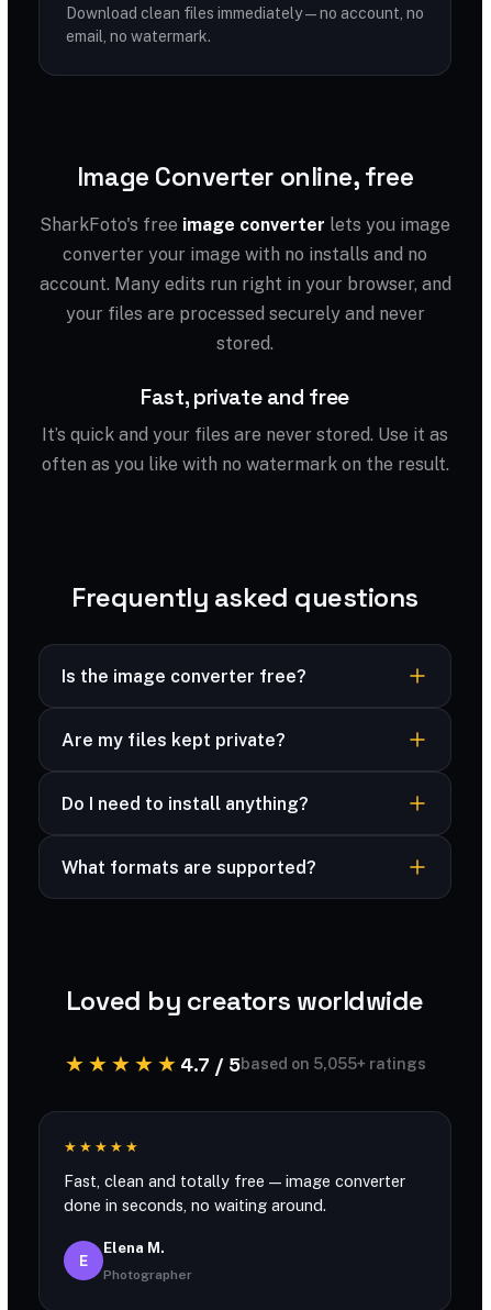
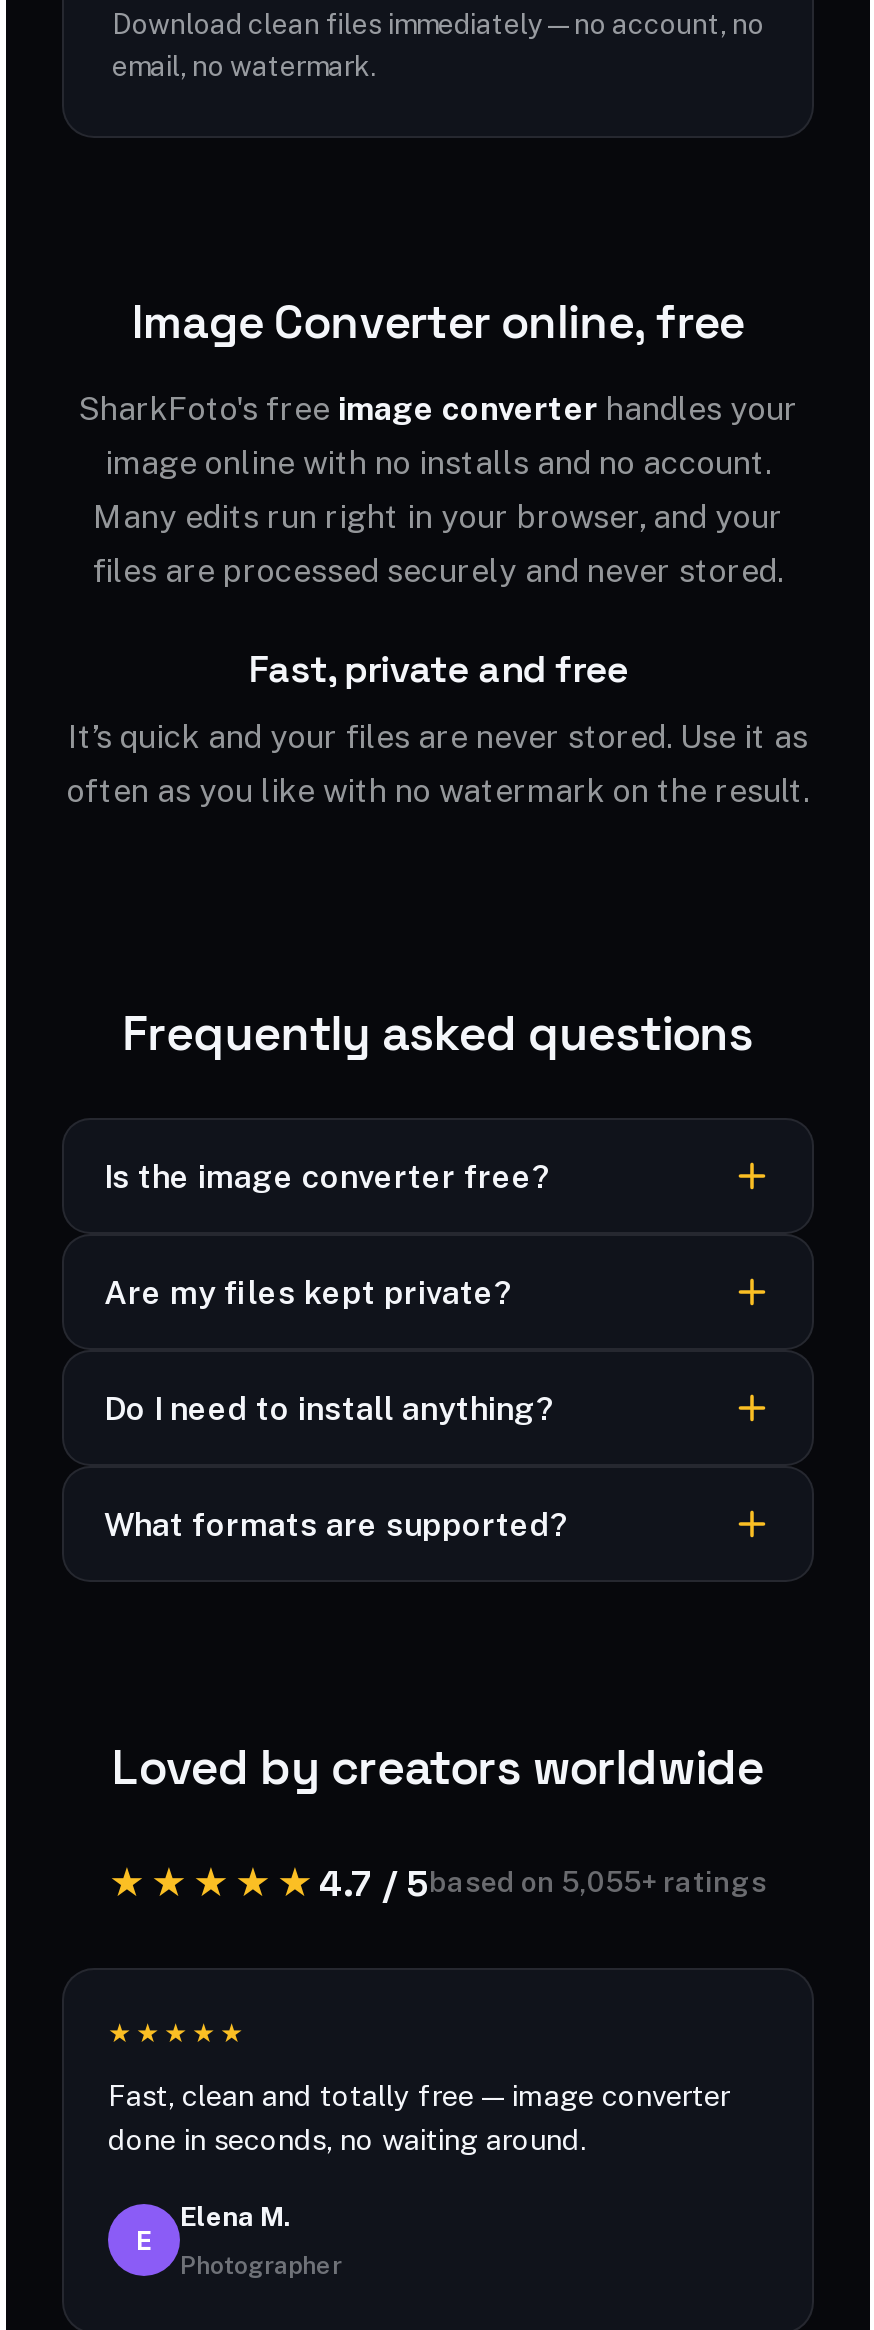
- SharkFoto's free image converter lets you image
- converter your image with no installs and no
- account. Many edits run right in your browser, and
- your files are processed securely and never
- stored.
+ SharkFoto's free image converter handles your
+ image online with no installs and no account.
+ Many edits run right in your browser, and your
+ files are processed securely and never stored.
